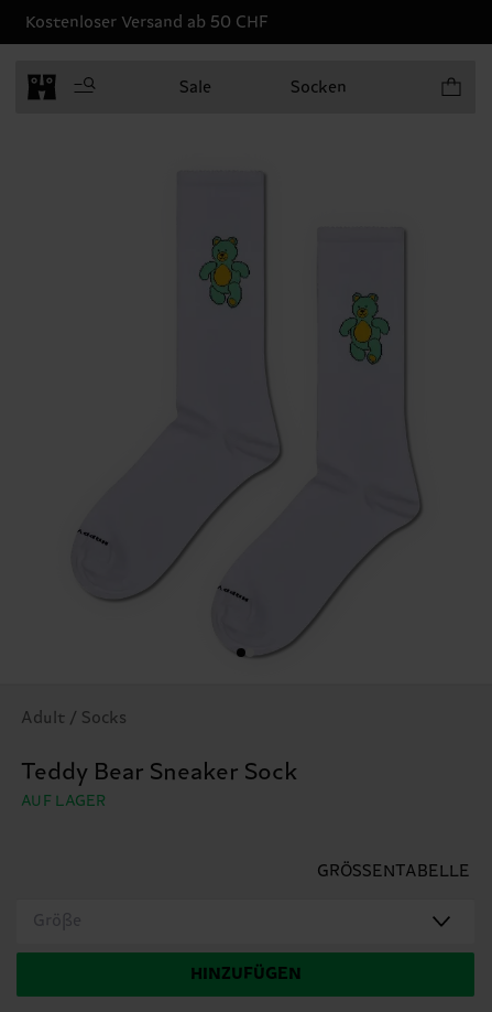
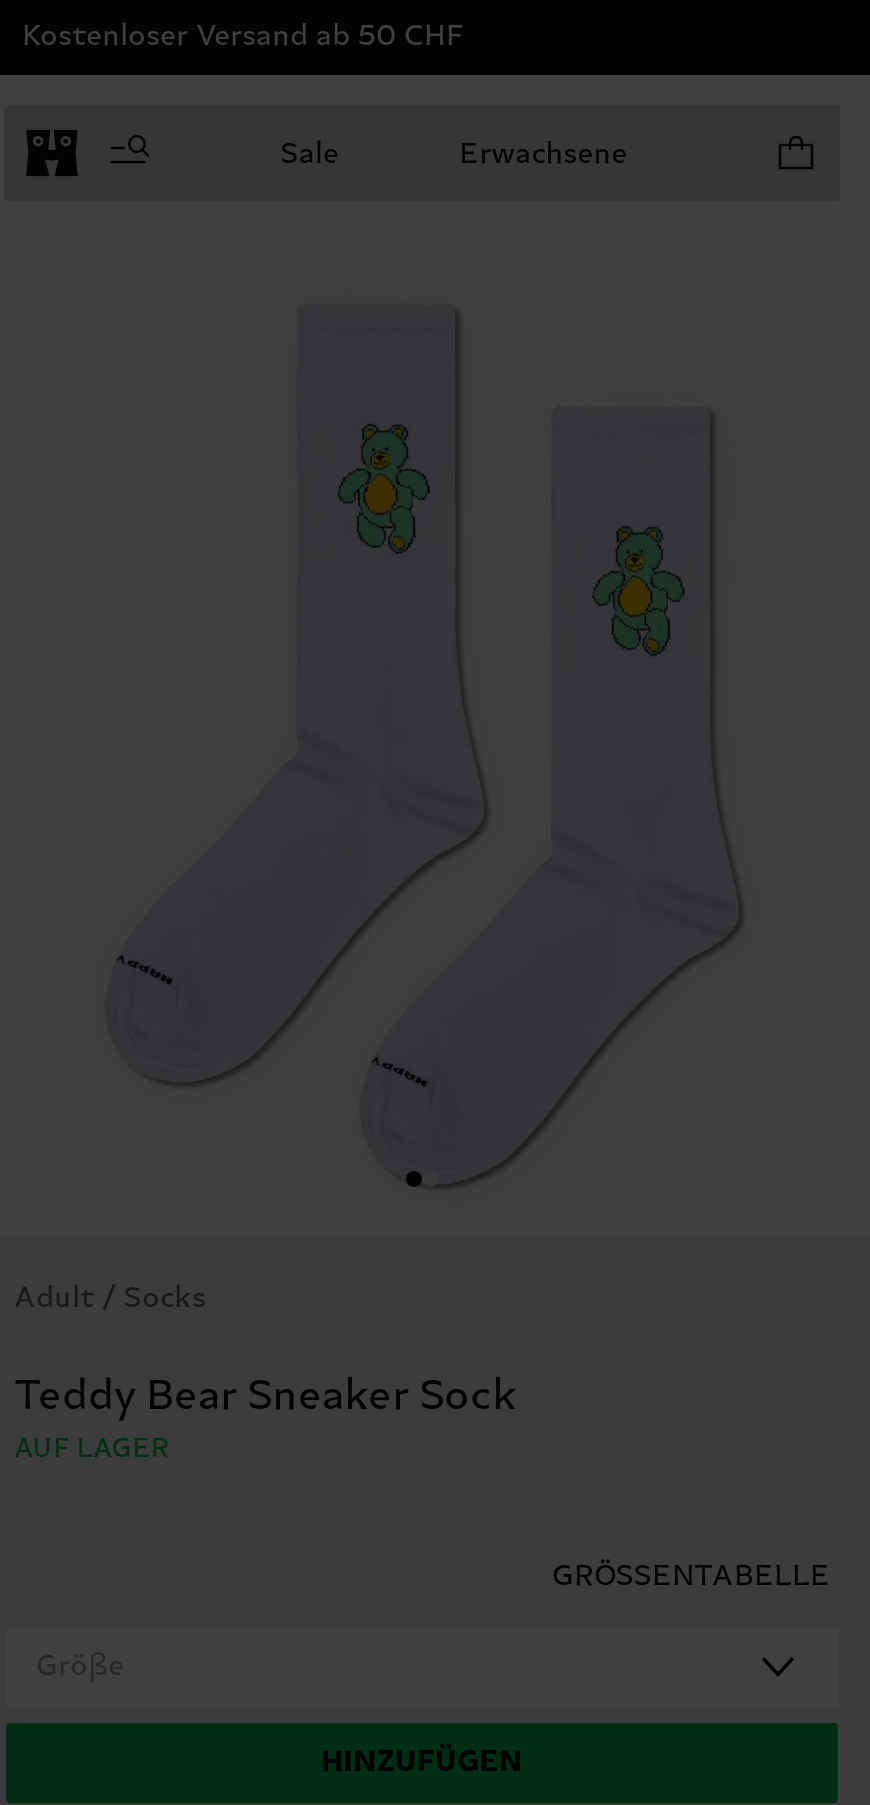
- Socken
+ Erwachsene
